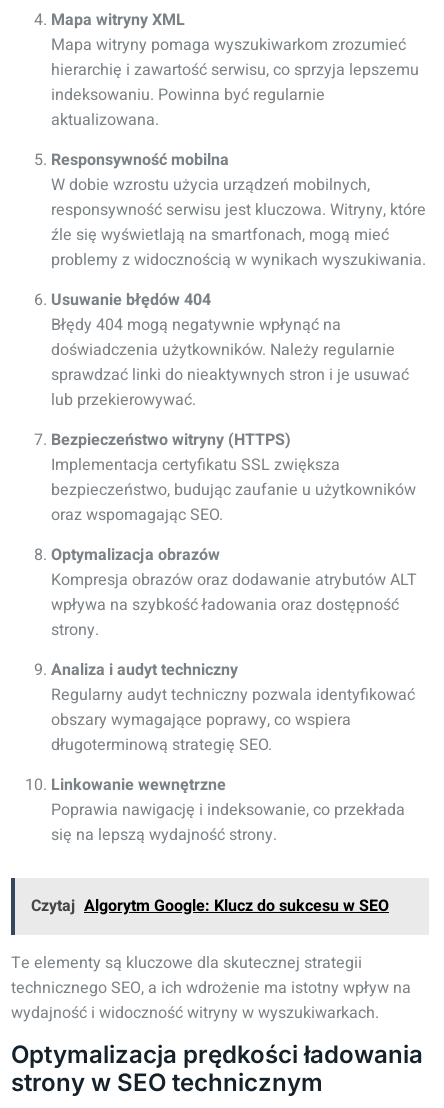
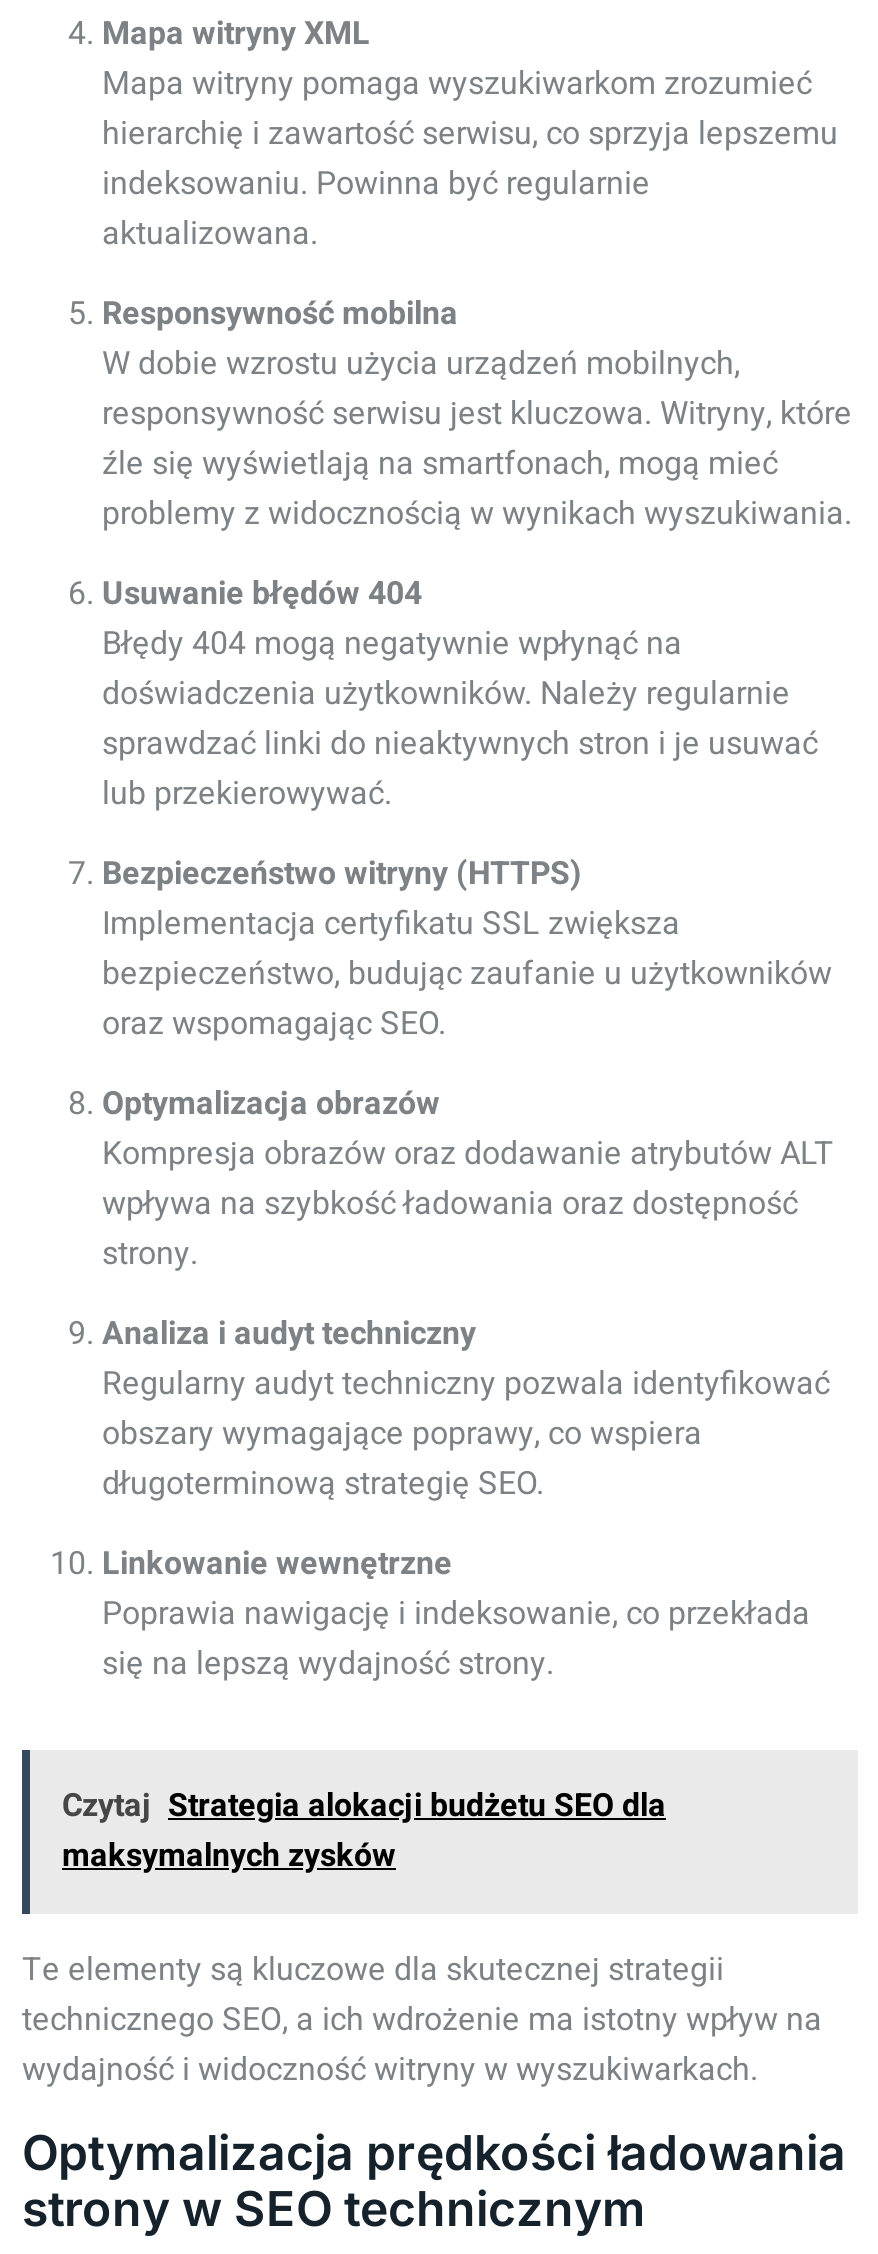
- Czytaj Algorytm Google: Klucz do sukcesu w SEO
+ Czytaj Strategia alokacji budżetu SEO dla
+ maksymalnych zysków
